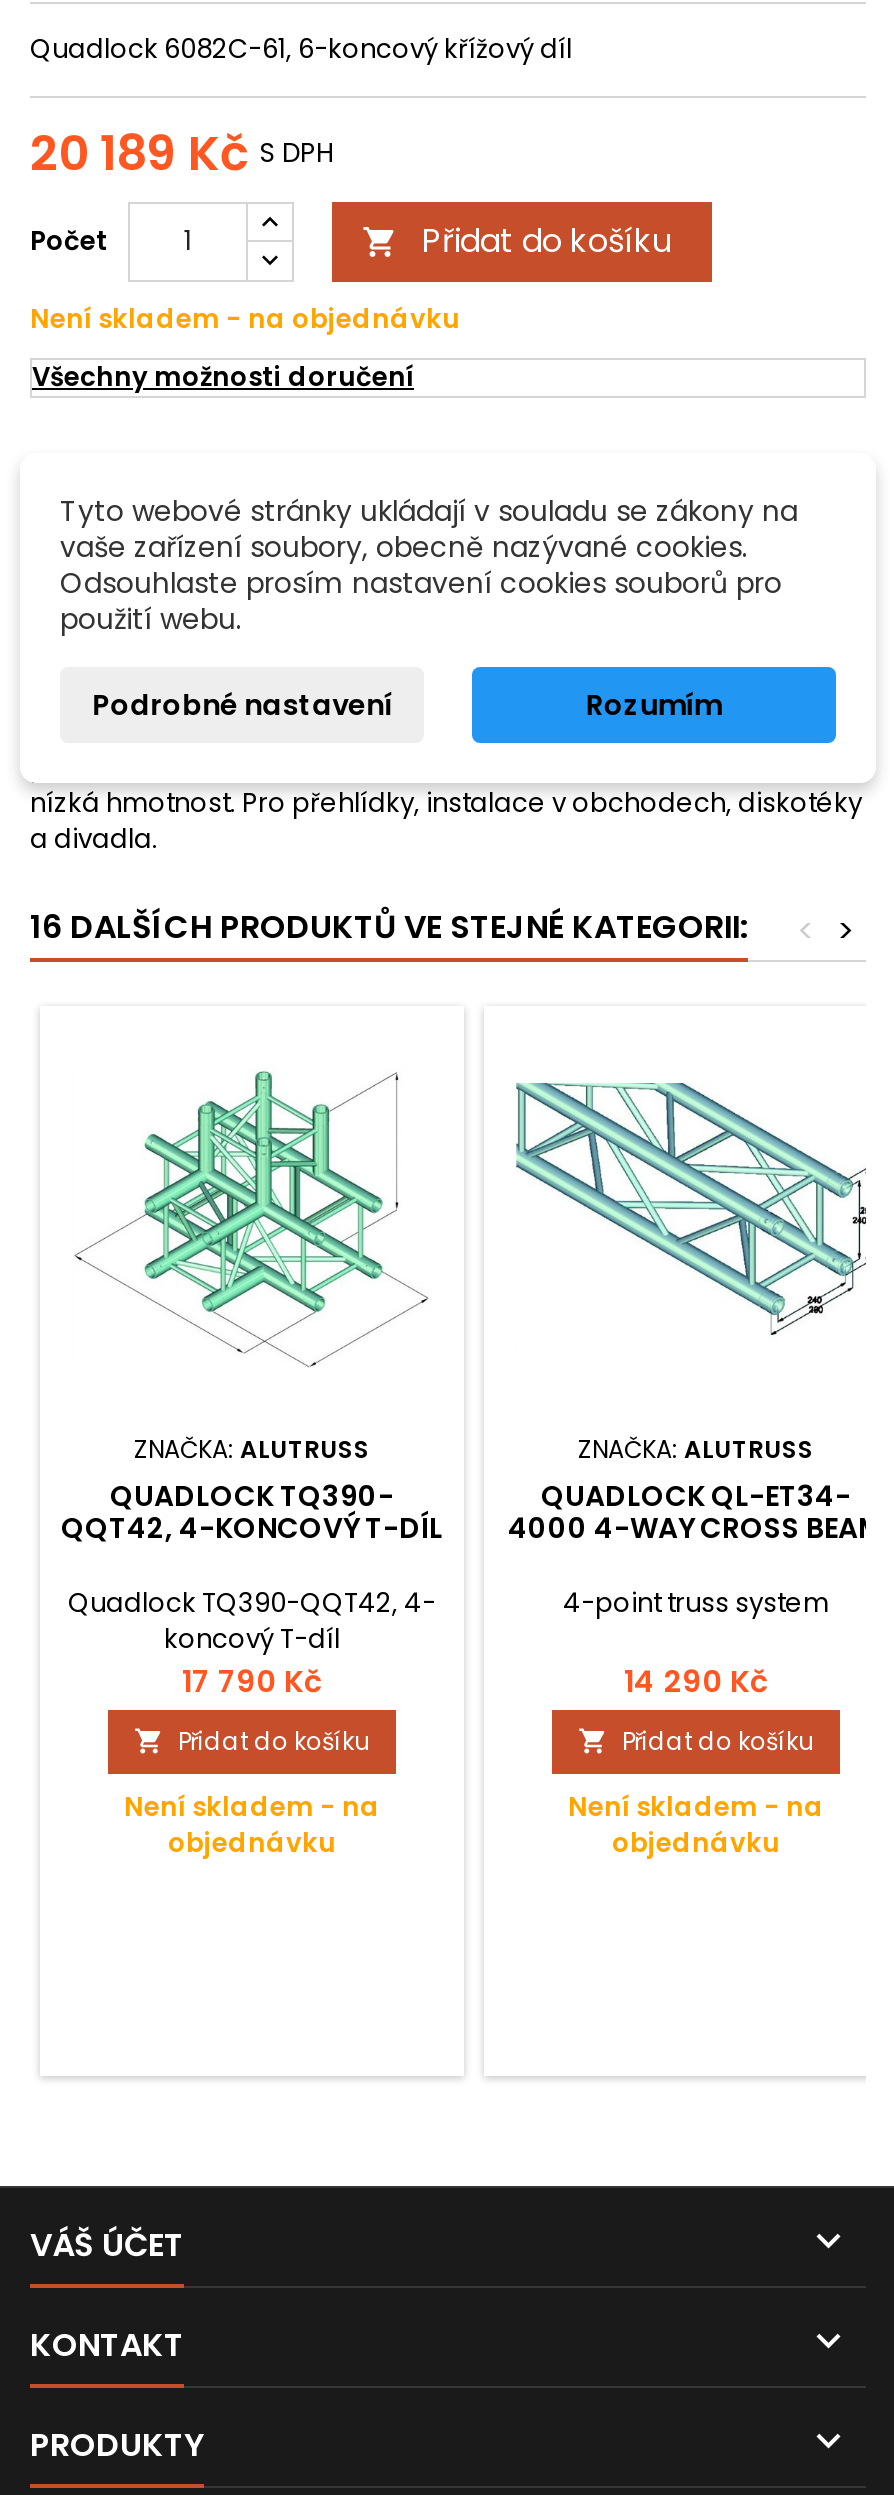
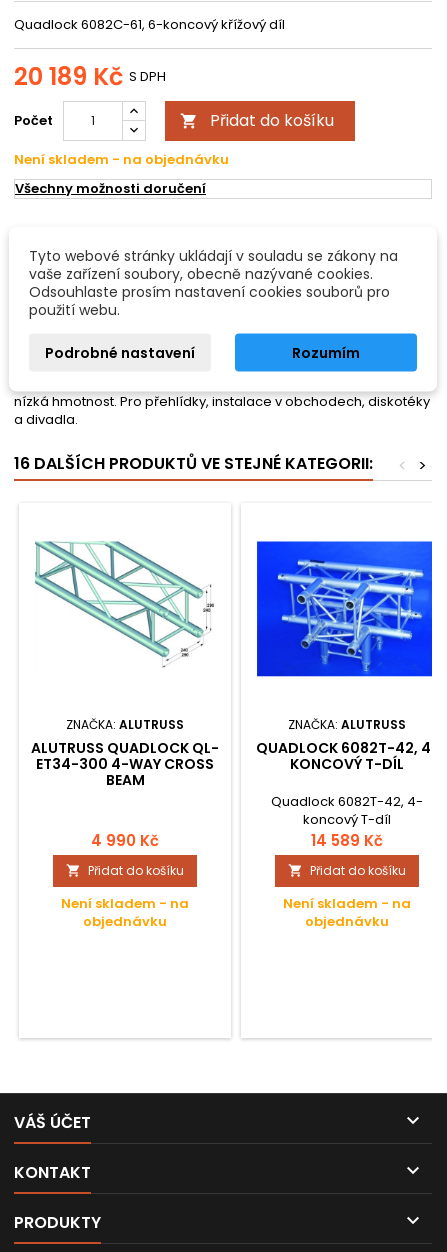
- [image]
+ [image]

- [image]
+ [image]

- QUADLOCK TQ390-
- QQT42, 4-KONCOVÝ T-DÍL
+ ALUTRUSS QUADLOCK QL-
+ ET34-300 4-WAY CROSS
+ BEAM

- QUADLOCK QL-ET34-
- 4000 4-WAY CROSS BEAM
- 4-point truss system
- 14 290 Kč
+ QUADLOCK 6082T-42, 4-
+ KONCOVÝ T-DÍL
+ Quadlock 6082T-42, 4-
+ koncový T-díl
+ 14 589 Kč

- Quadlock TQ390-QQT42, 4-
- koncový T-díl
- 17 790 Kč
+ 4 990 Kč
